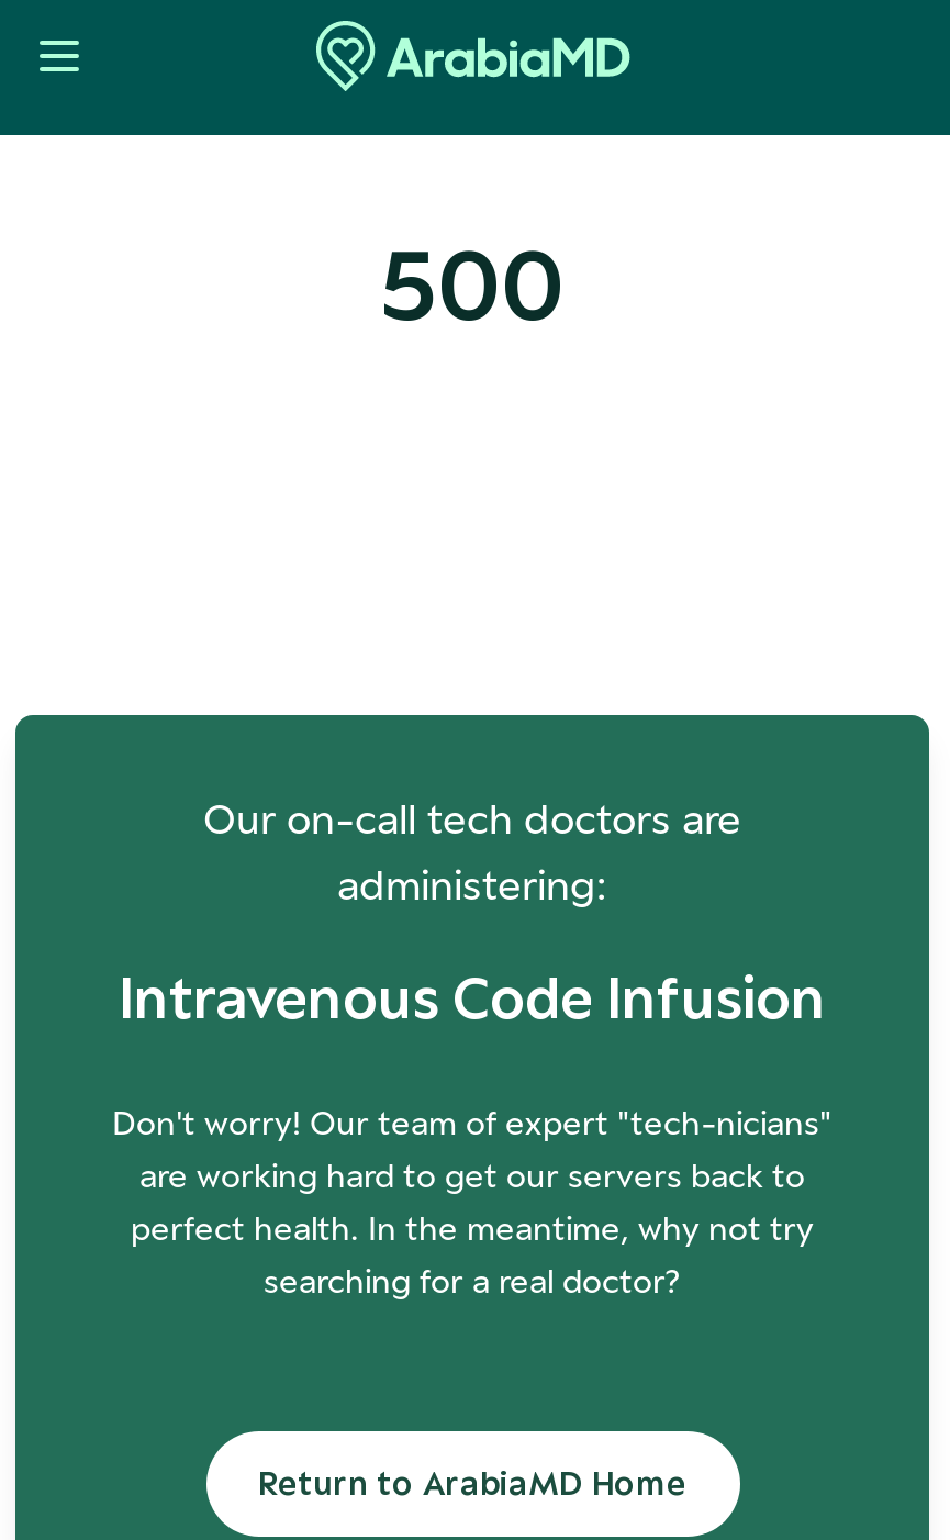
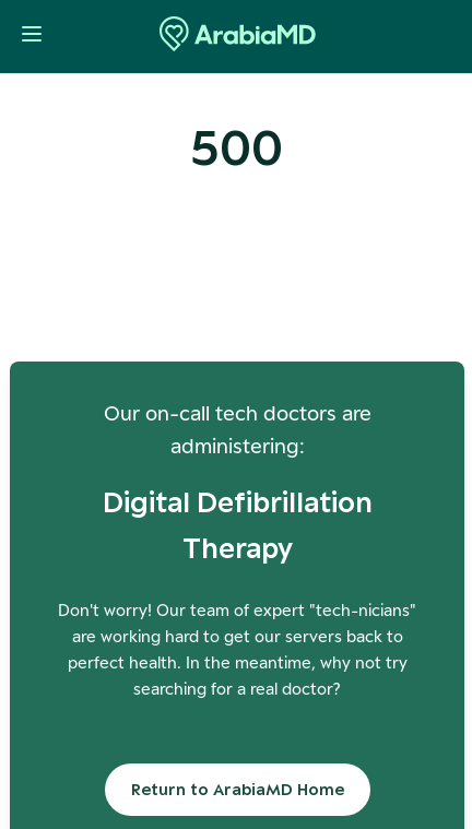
- Intravenous Code Infusion
+ Digital Defibrillation
+ Therapy
